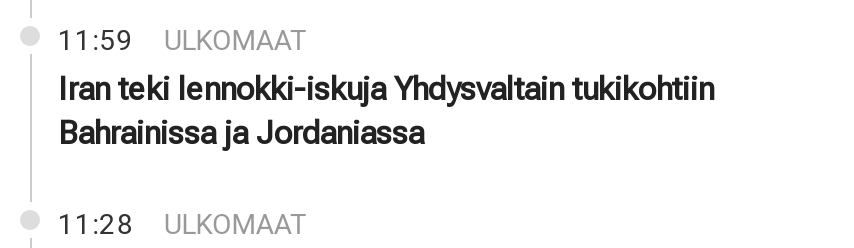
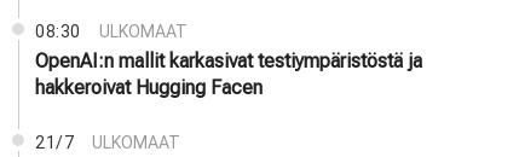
- 11:59 ULKOMAAT
+ 08:30 ULKOMAAT

- Iran teki lennokki-iskuja Yhdysvaltain tukikohtiin
- Bahrainissa ja Jordaniassa
+ OpenAI:n mallit karkasivat testiympäristöstä ja
+ hakkeroivat Hugging Facen

- 11:28 ULKOMAAT
+ 21/7 ULKOMAAT
